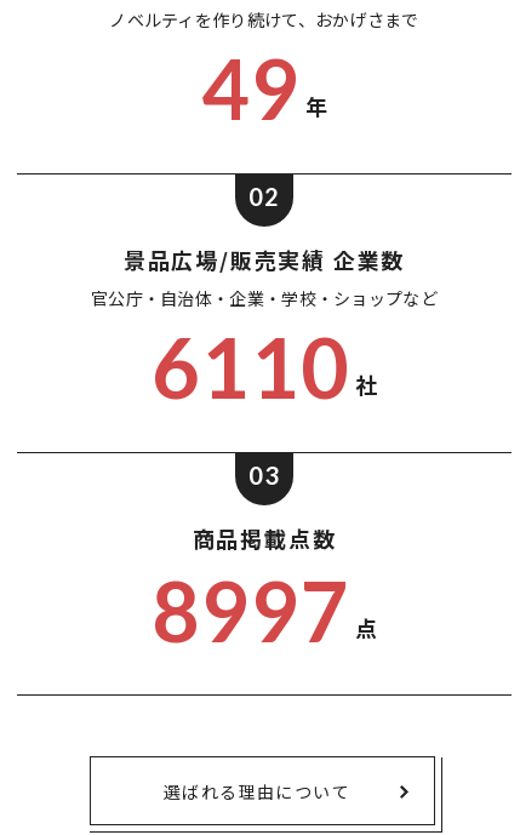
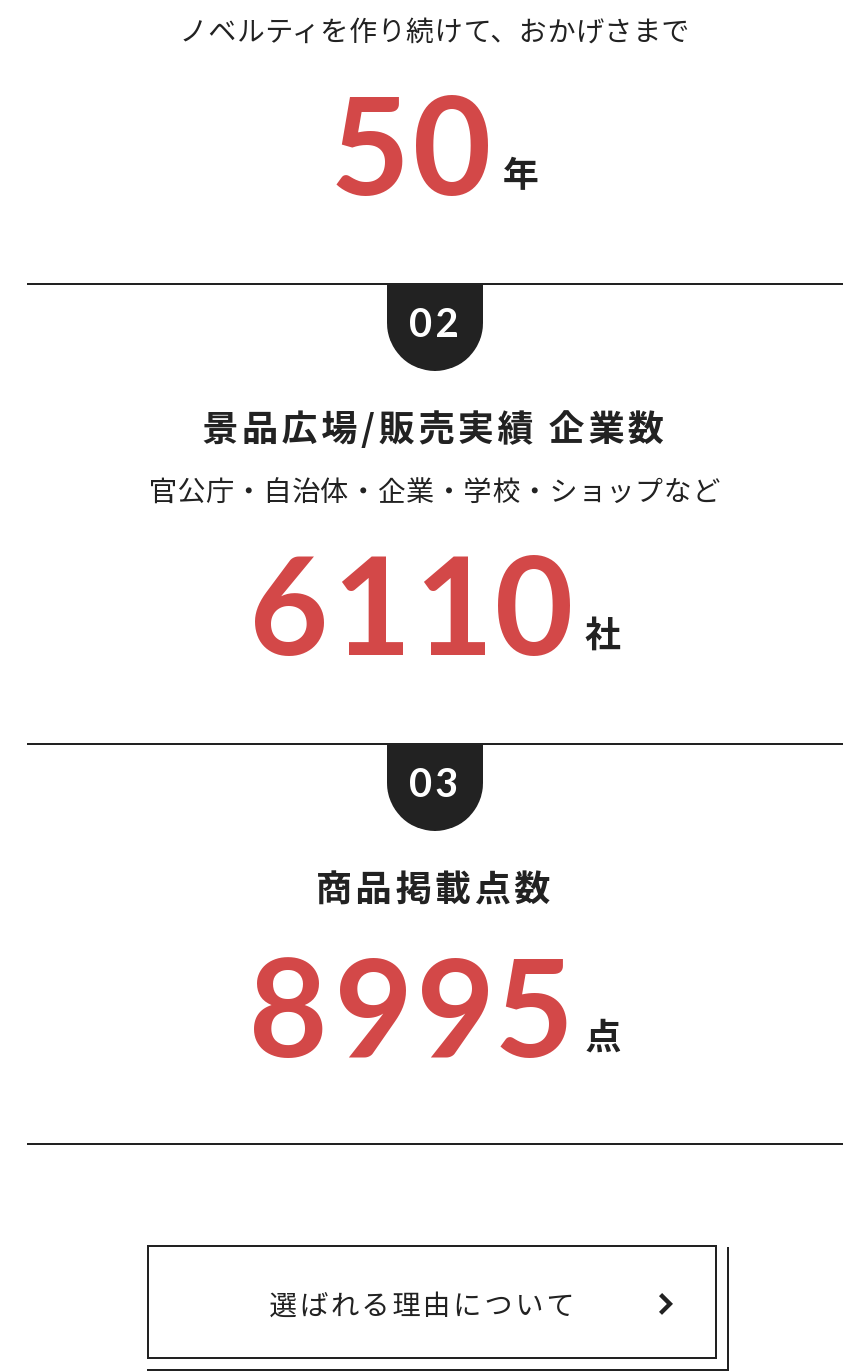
- 49 年
+ 50 年

- 8997 点
+ 8995 点
